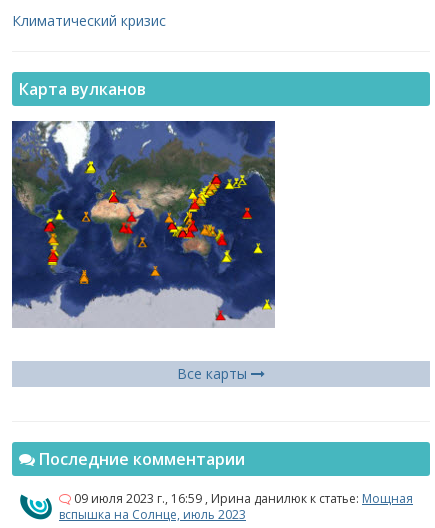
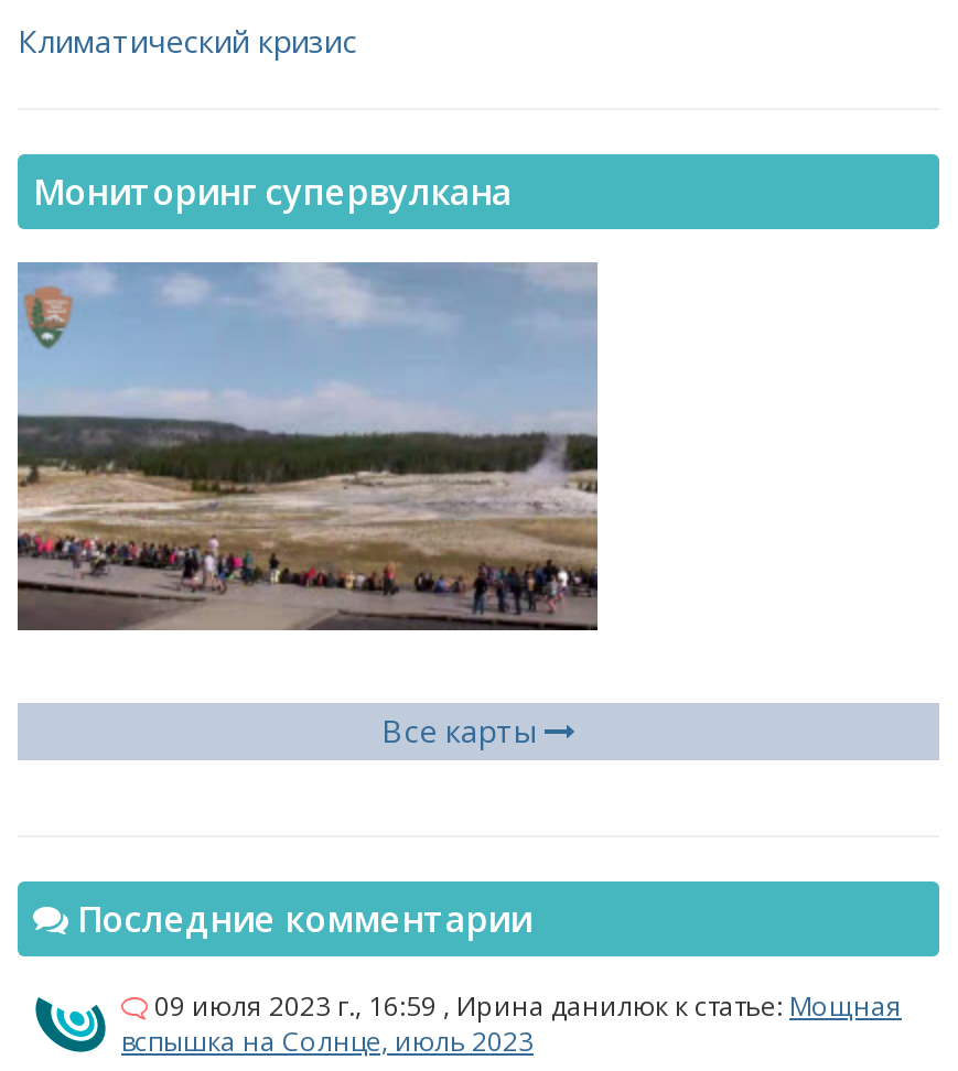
- Карта вулканов
+ Мониторинг супервулкана

- [image]
+ [image]
